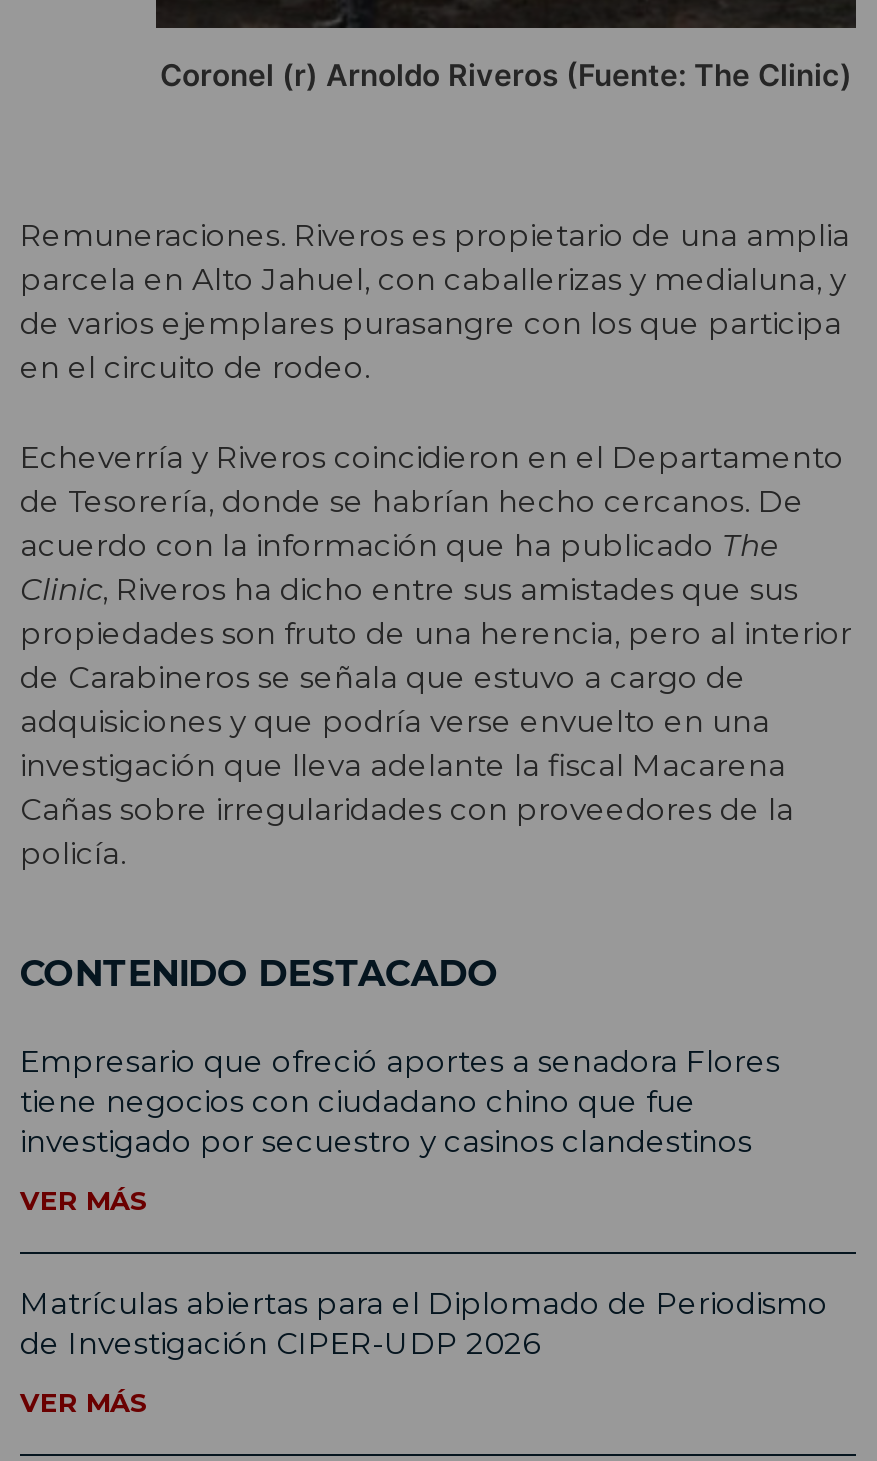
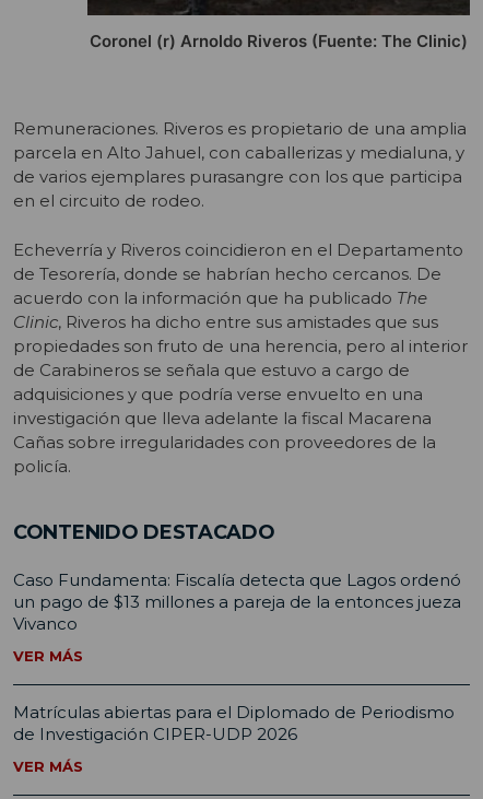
- Empresario que ofreció aportes a senadora Flores
- tiene negocios con ciudadano chino que fue
- investigado por secuestro y casinos clandestinos
+ Caso Fundamenta: Fiscalía detecta que Lagos ordenó
+ un pago de $13 millones a pareja de la entonces jueza
+ Vivanco
